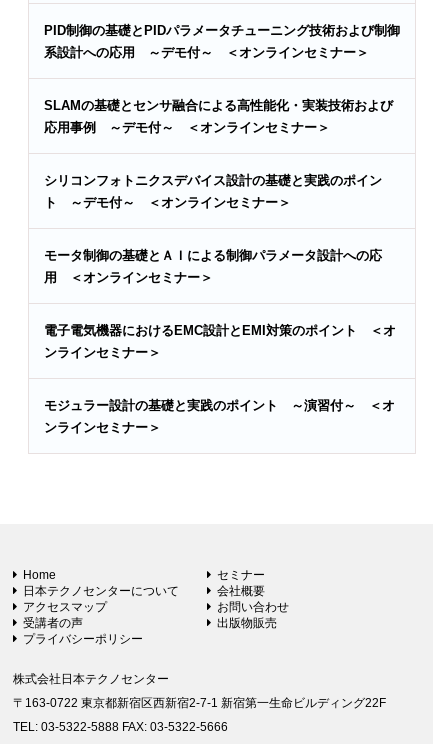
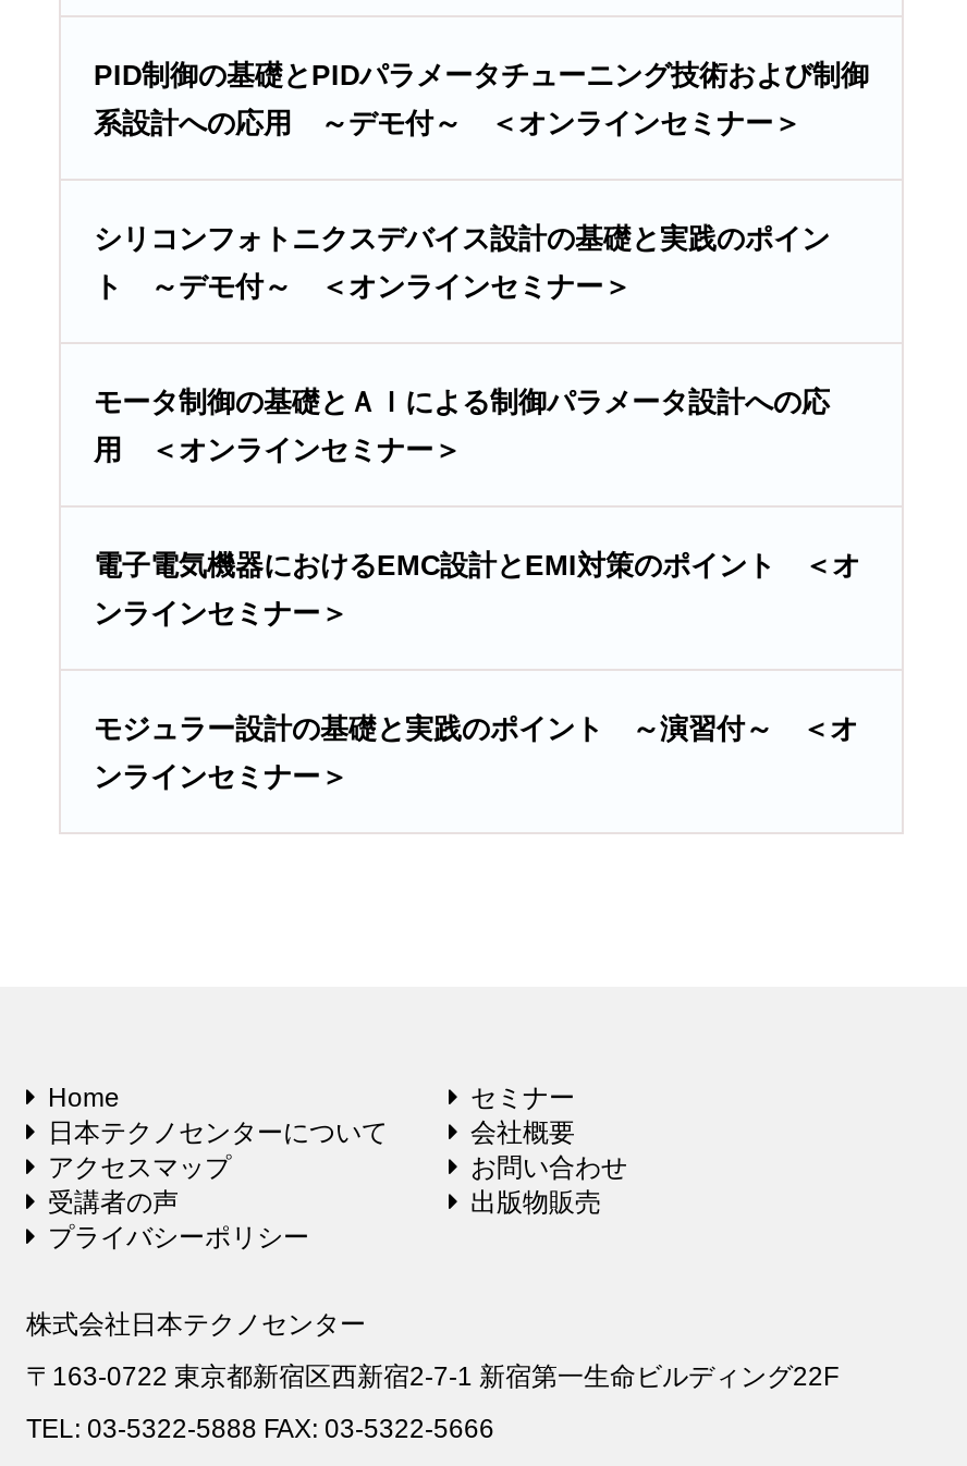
- SLAMの基礎とセンサ融合による高性能化・実装技術および
- 応用事例 ～デモ付～ ＜オンラインセミナー＞
